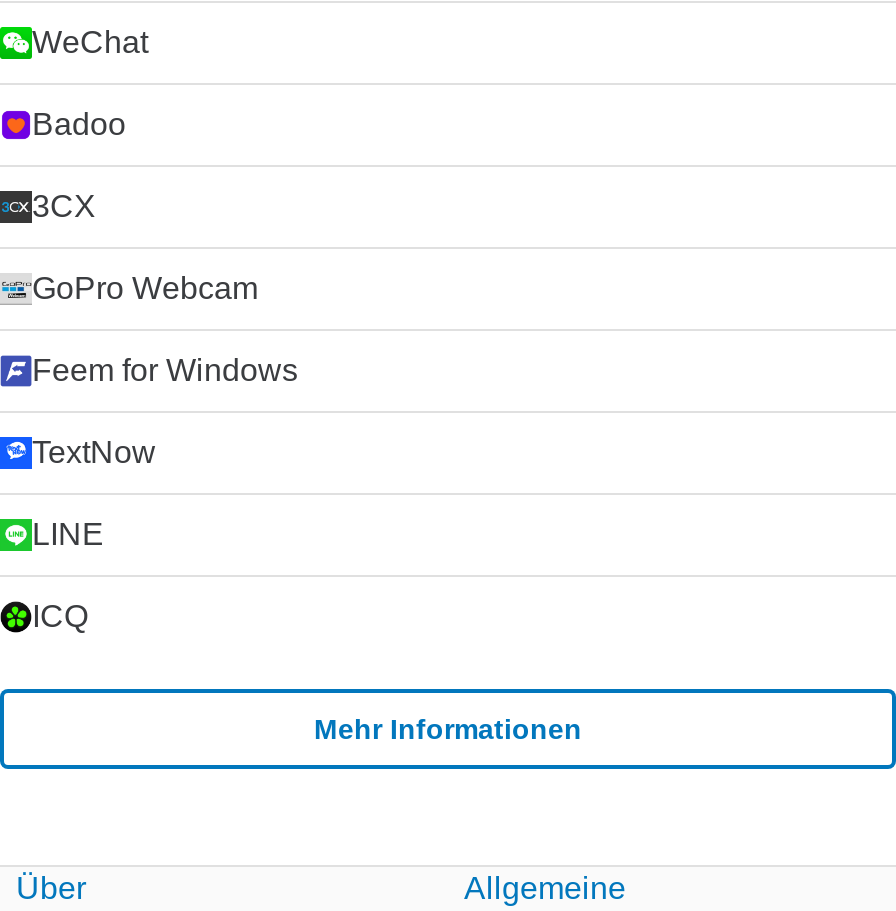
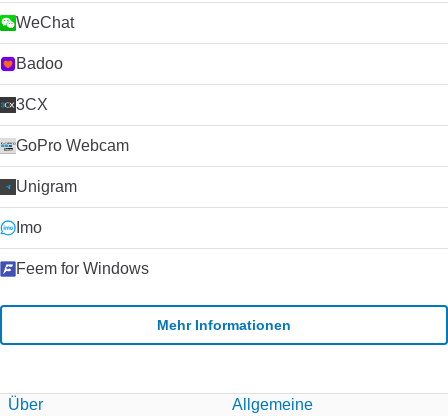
+ Unigram
+ Imo

moved down: Feem for Windows

- TextNow
- LINE
- ICQ
